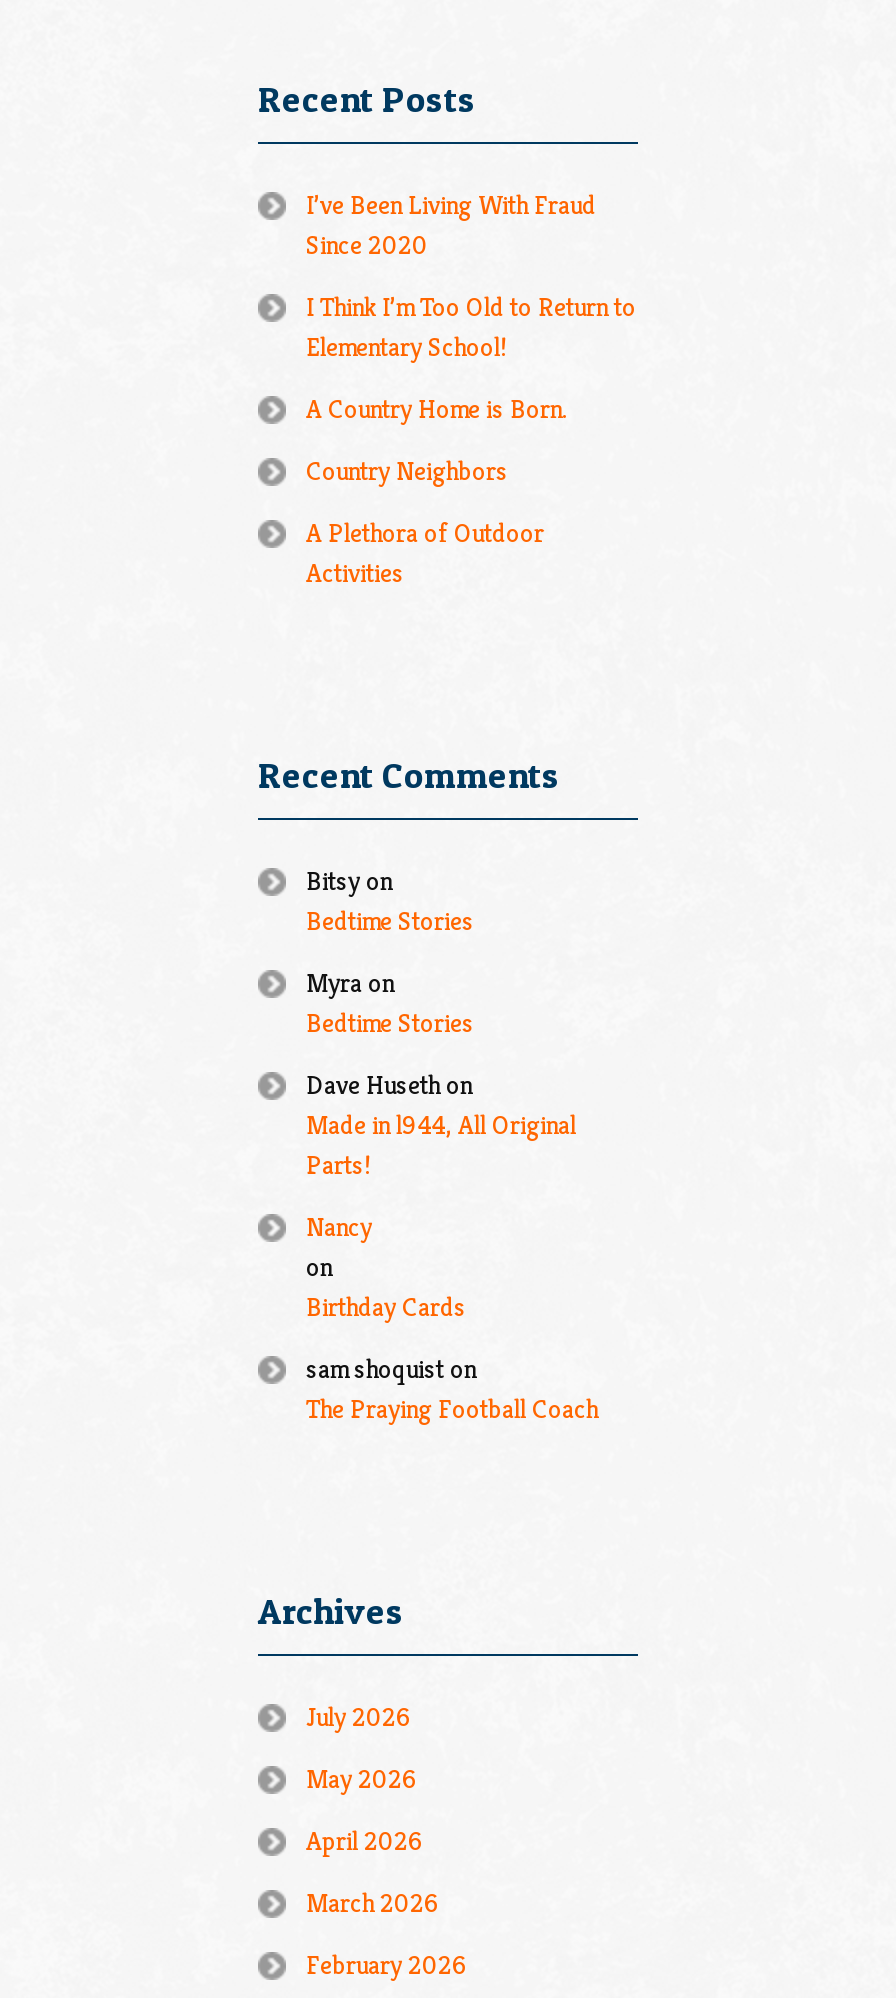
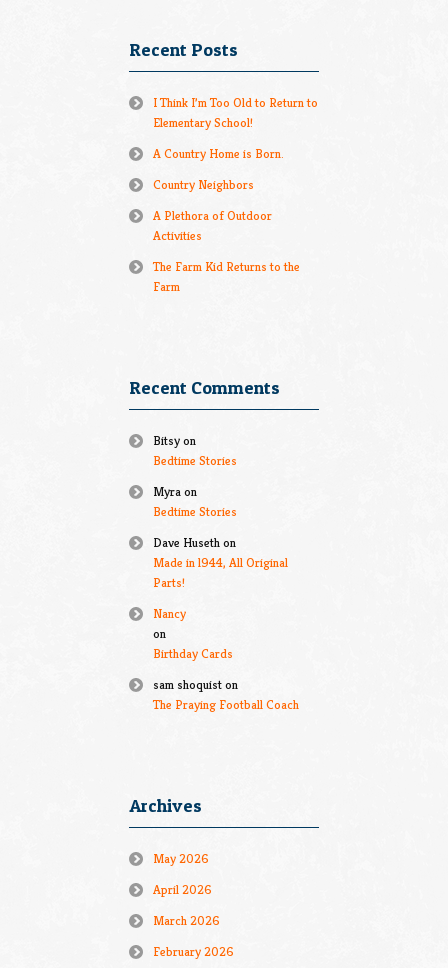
- I’ve Been Living With Fraud
- Since 2020

moved up: I Think I’m Too Old to Return to | Elementary School! | A Country Home is Born. | Country Neighbors | A Plethora of Outdoor | Activities

+ The Farm Kid Returns to the
+ Farm

- July 2026
